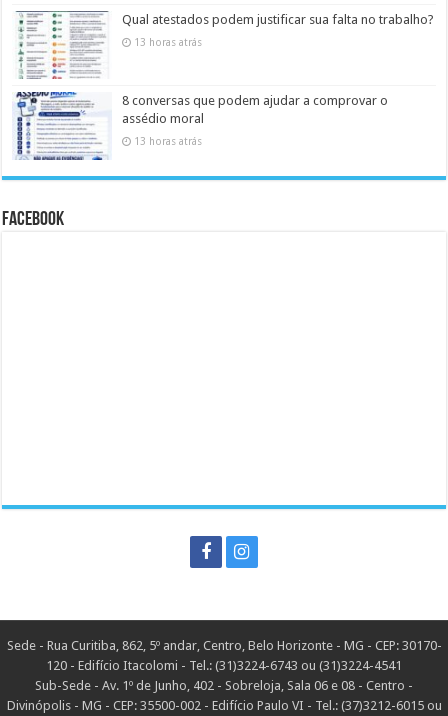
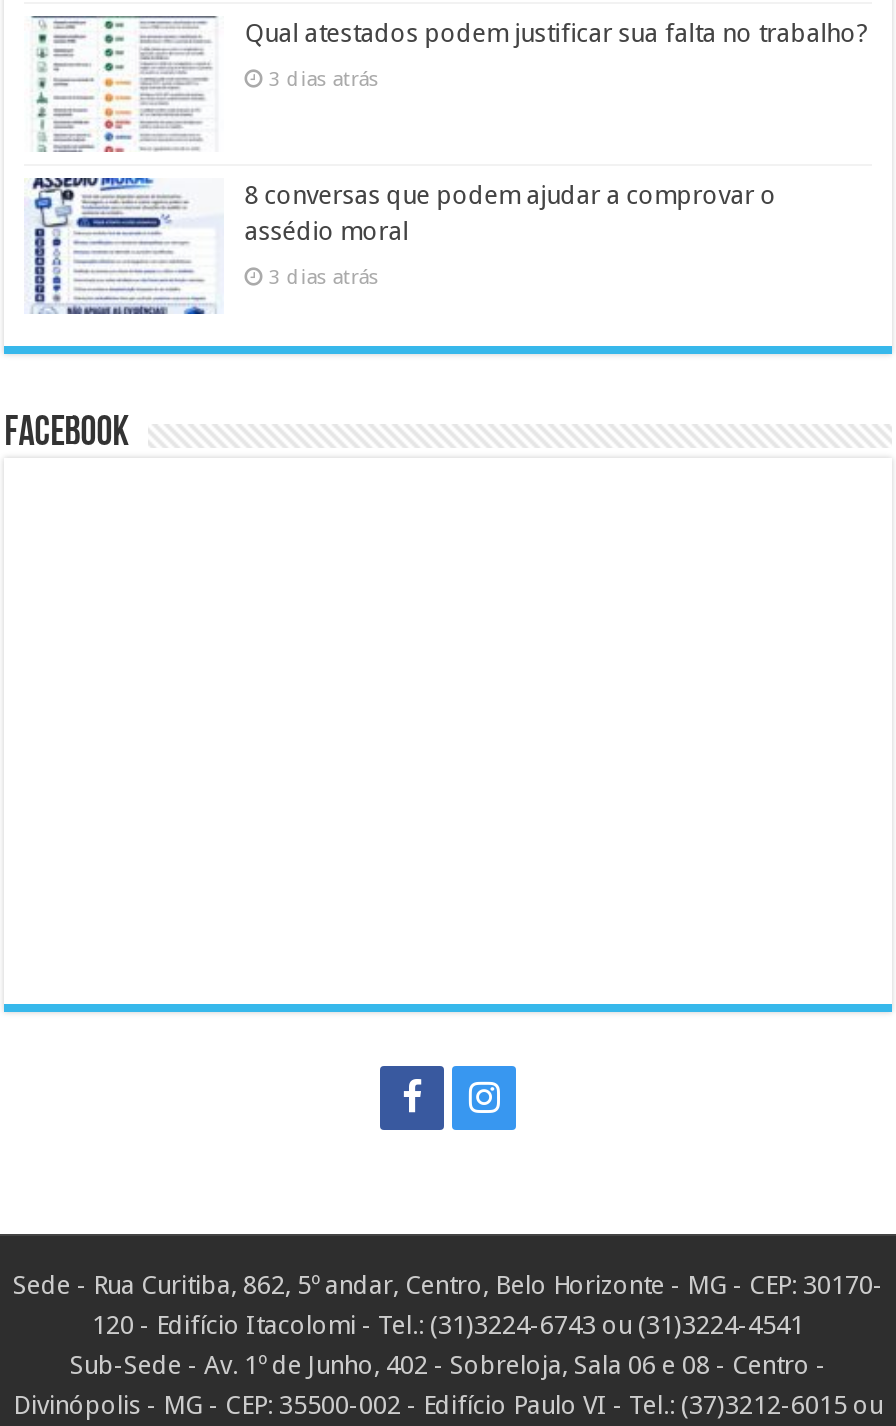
- 13 horas atrás
+ 3 dias atrás

- 13 horas atrás
+ 3 dias atrás
